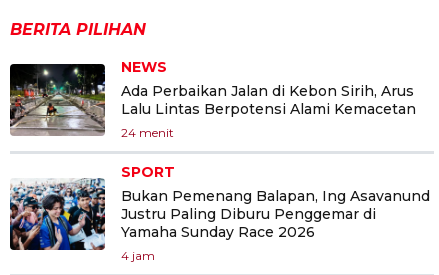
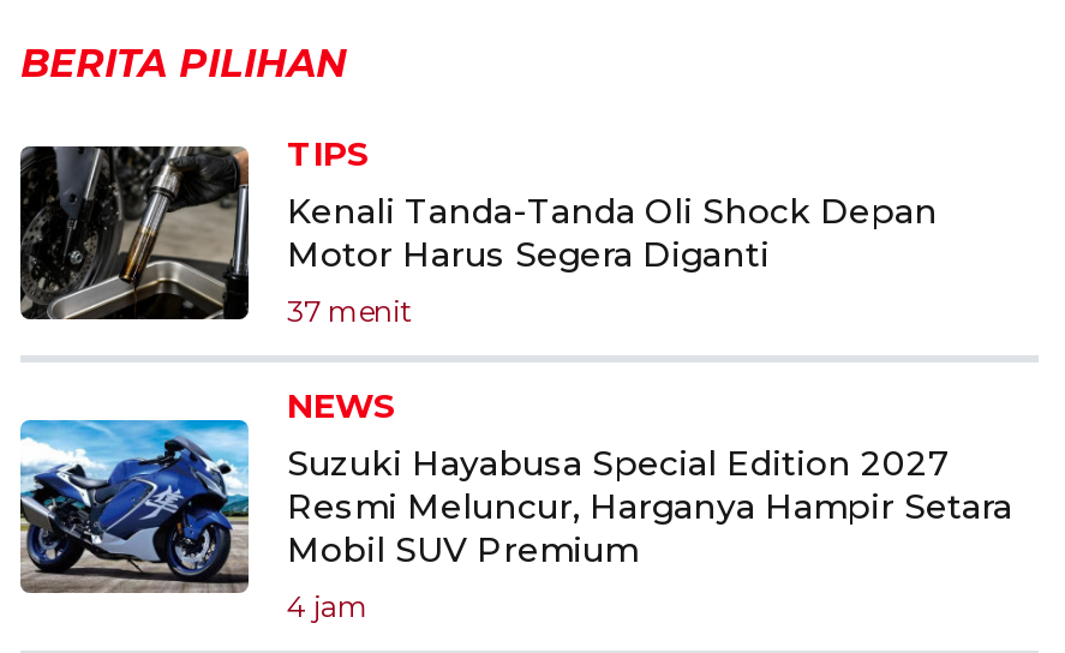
+ TIPS
+ Kenali Tanda-Tanda Oli Shock Depan
+ Motor Harus Segera Diganti
+ 37 menit

moved down: NEWS

- [image]
+ [image]

- [image]
- Ada Perbaikan Jalan di Kebon Sirih, Arus
- Lalu Lintas Berpotensi Alami Kemacetan
- 24 menit
- SPORT
- Bukan Pemenang Balapan, Ing Asavanund
- Justru Paling Diburu Penggemar di
- Yamaha Sunday Race 2026
+ [image]
+ Suzuki Hayabusa Special Edition 2027
+ Resmi Meluncur, Harganya Hampir Setara
+ Mobil SUV Premium
